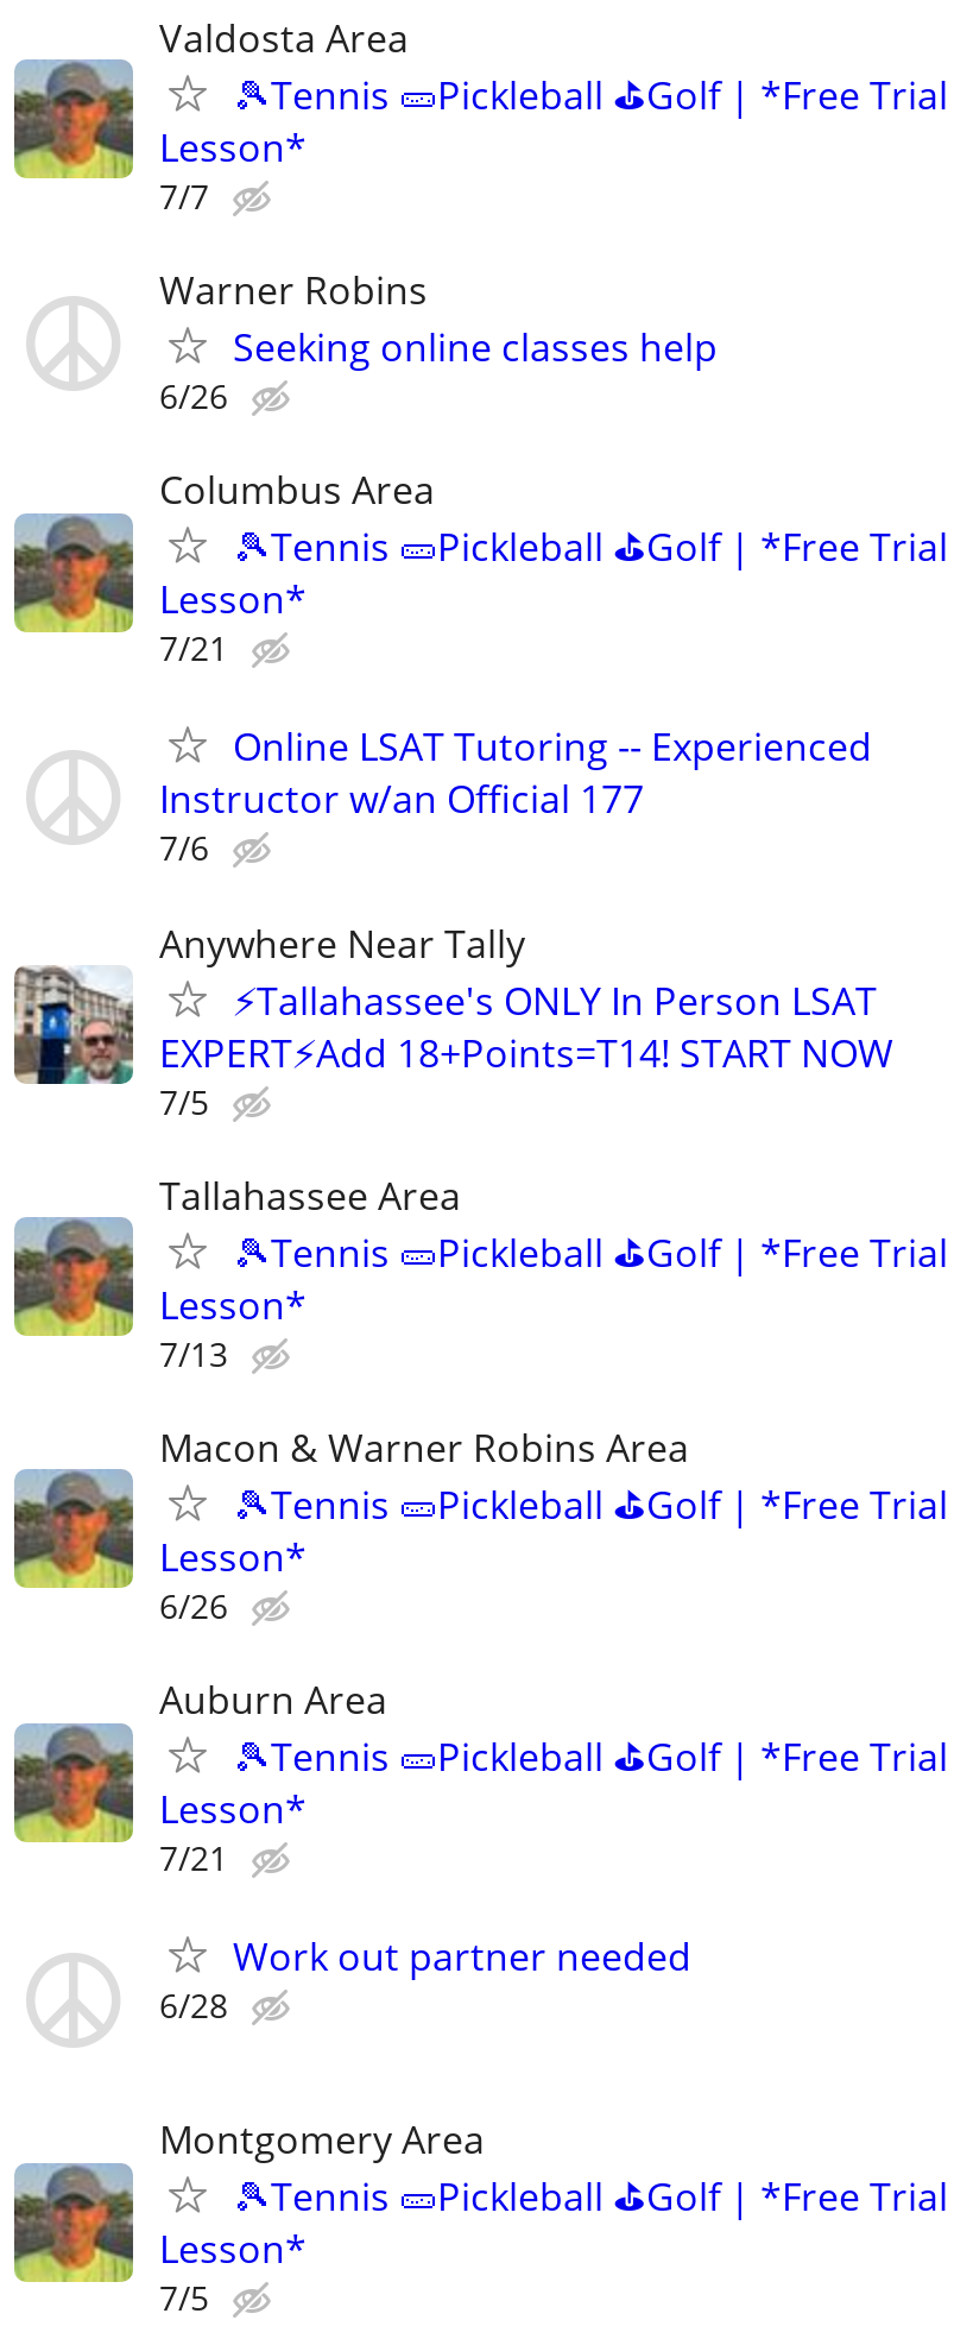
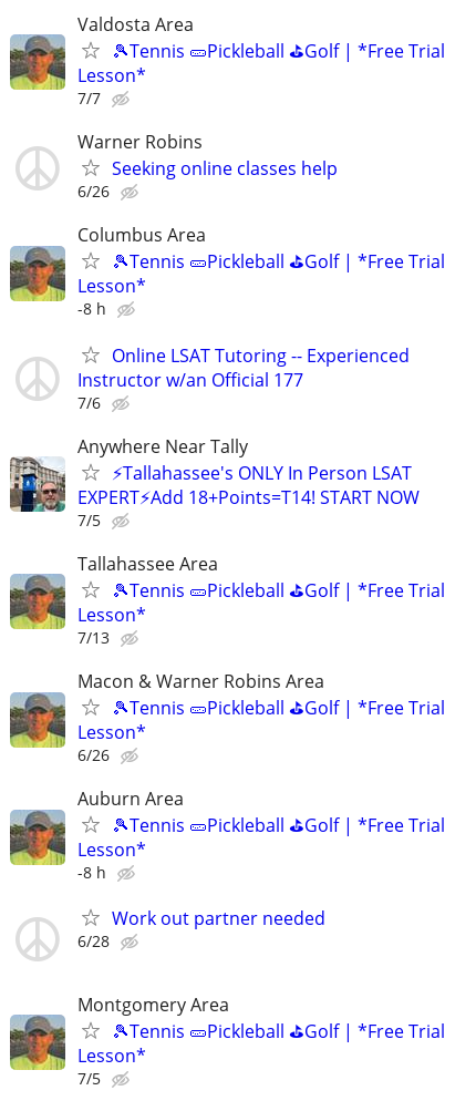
- 7/21
+ -8 h

- 7/21
+ -8 h
